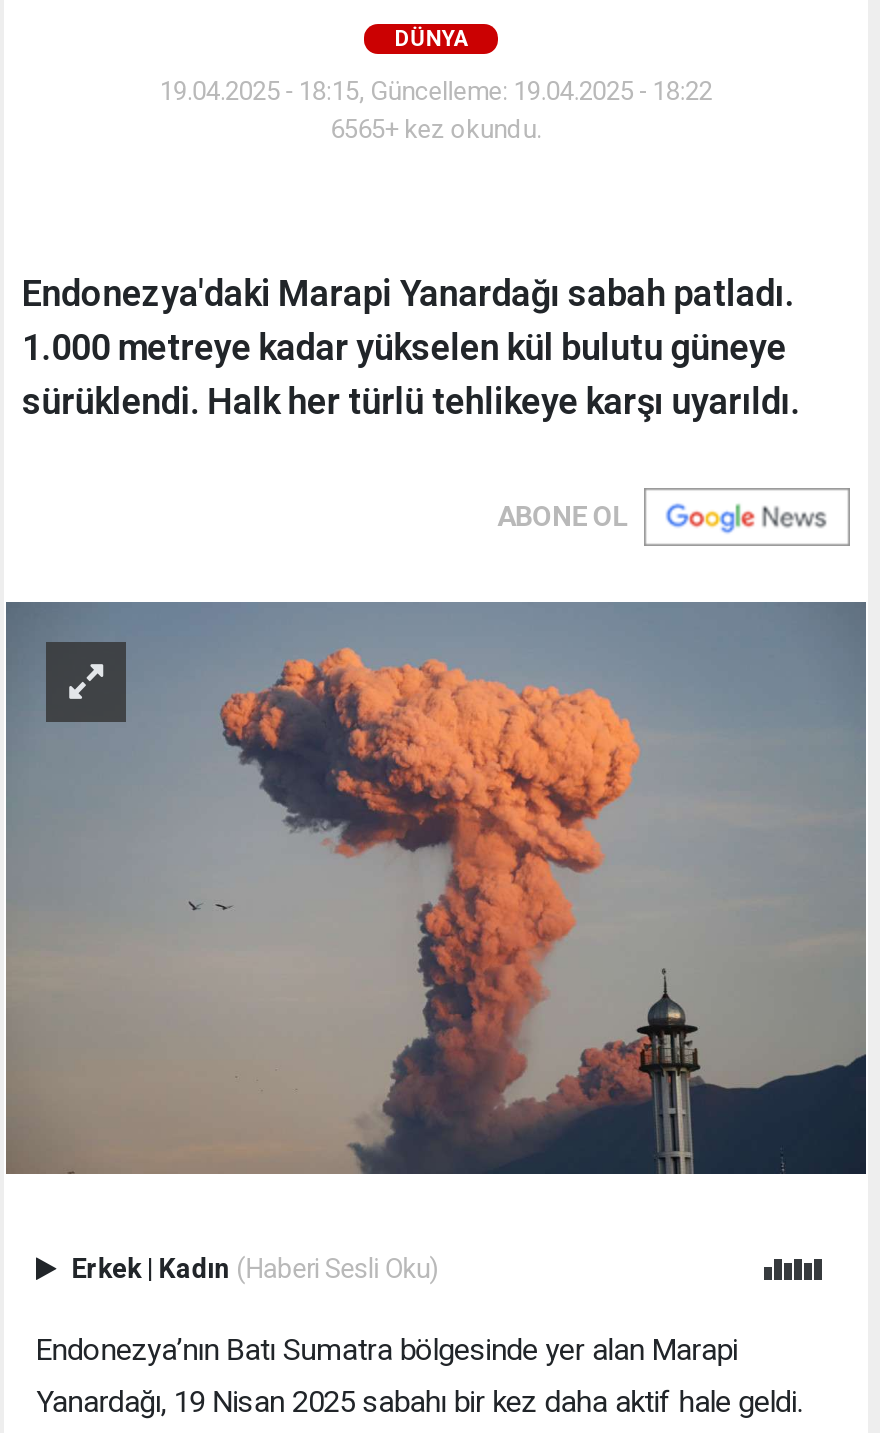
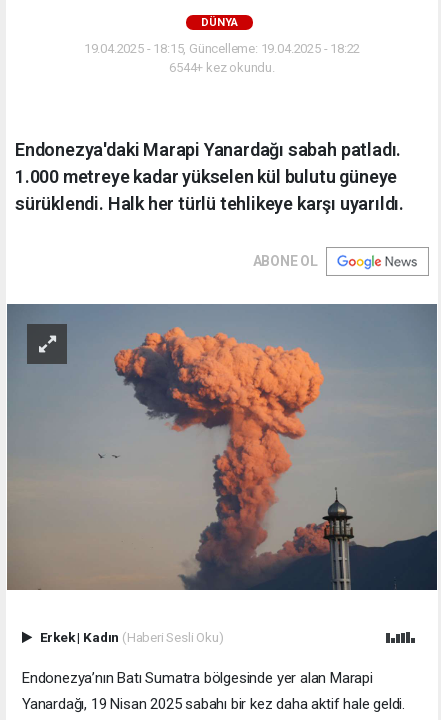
- 6565+ kez okundu.
+ 6544+ kez okundu.
